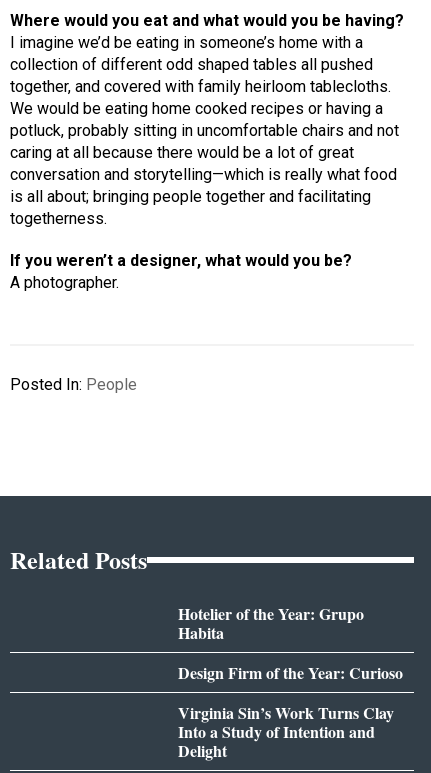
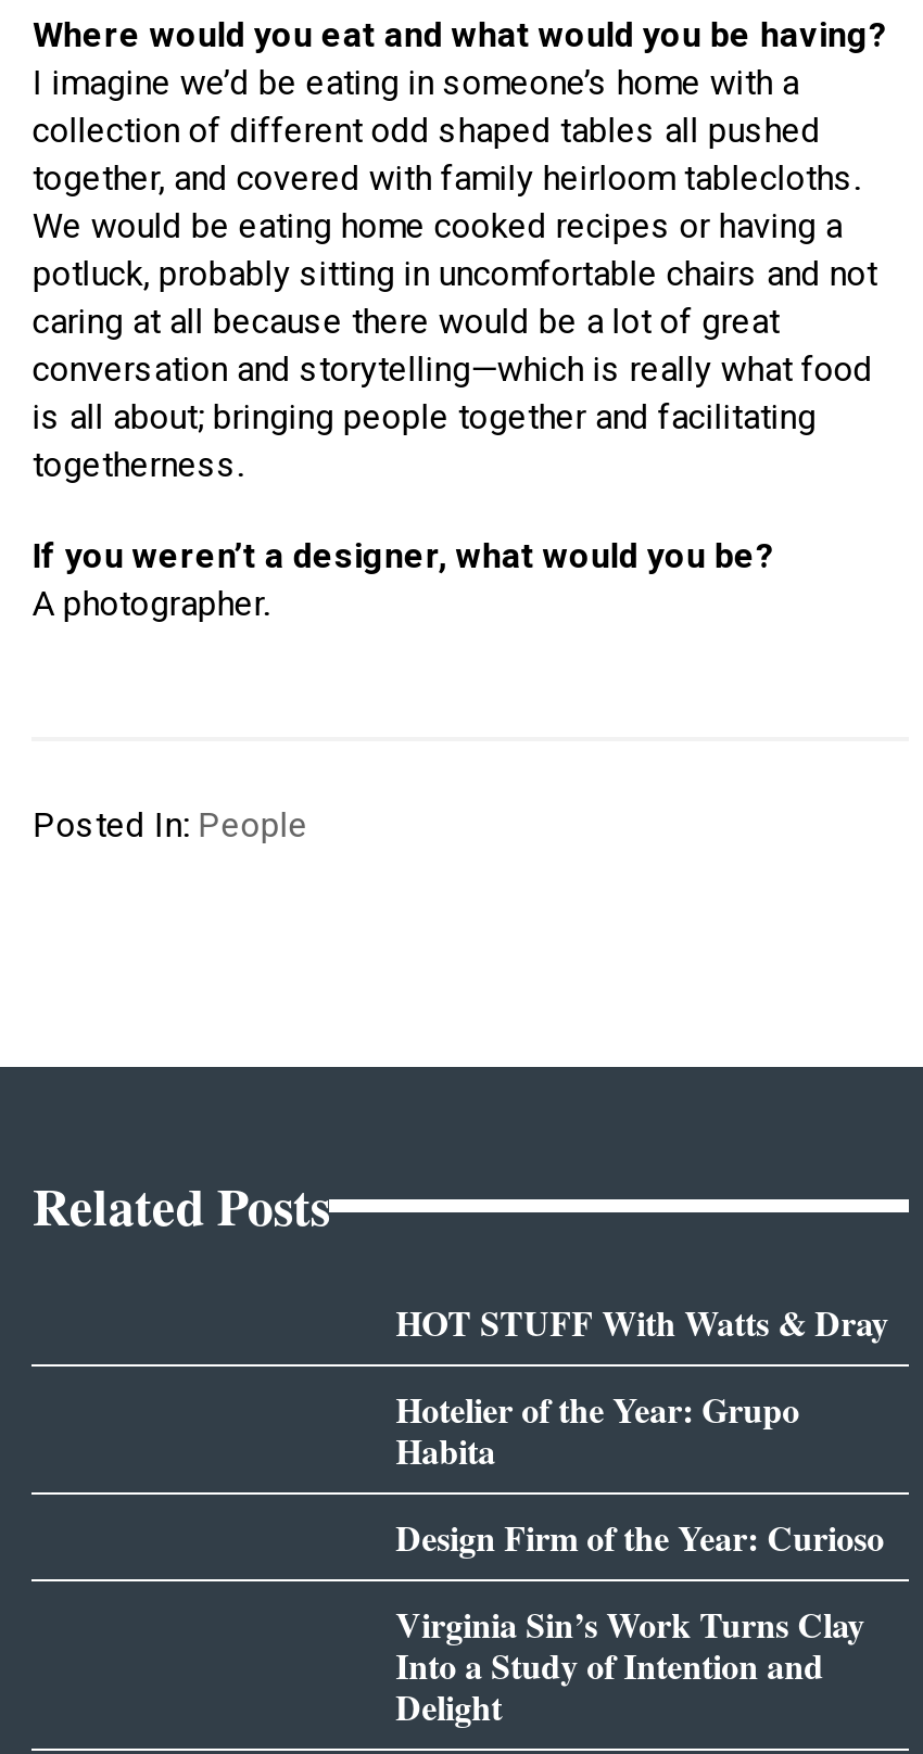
+ HOT STUFF With Watts & Dray
